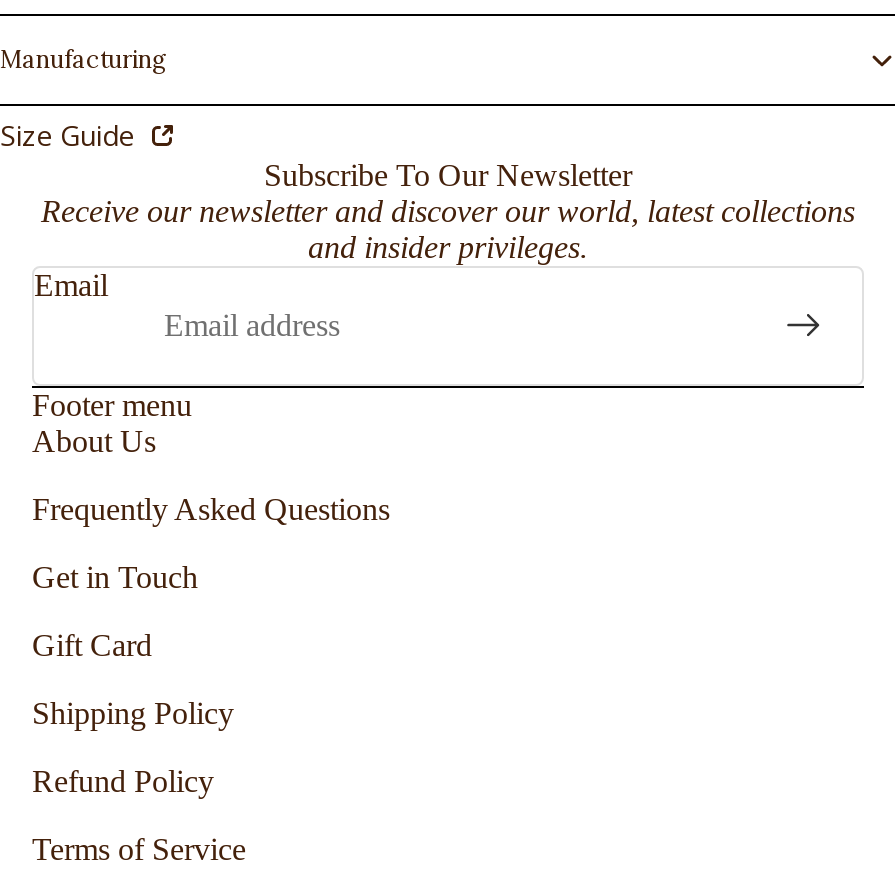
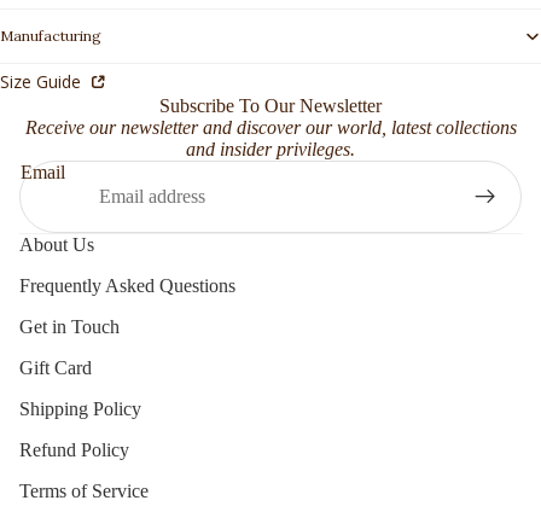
- Footer menu
